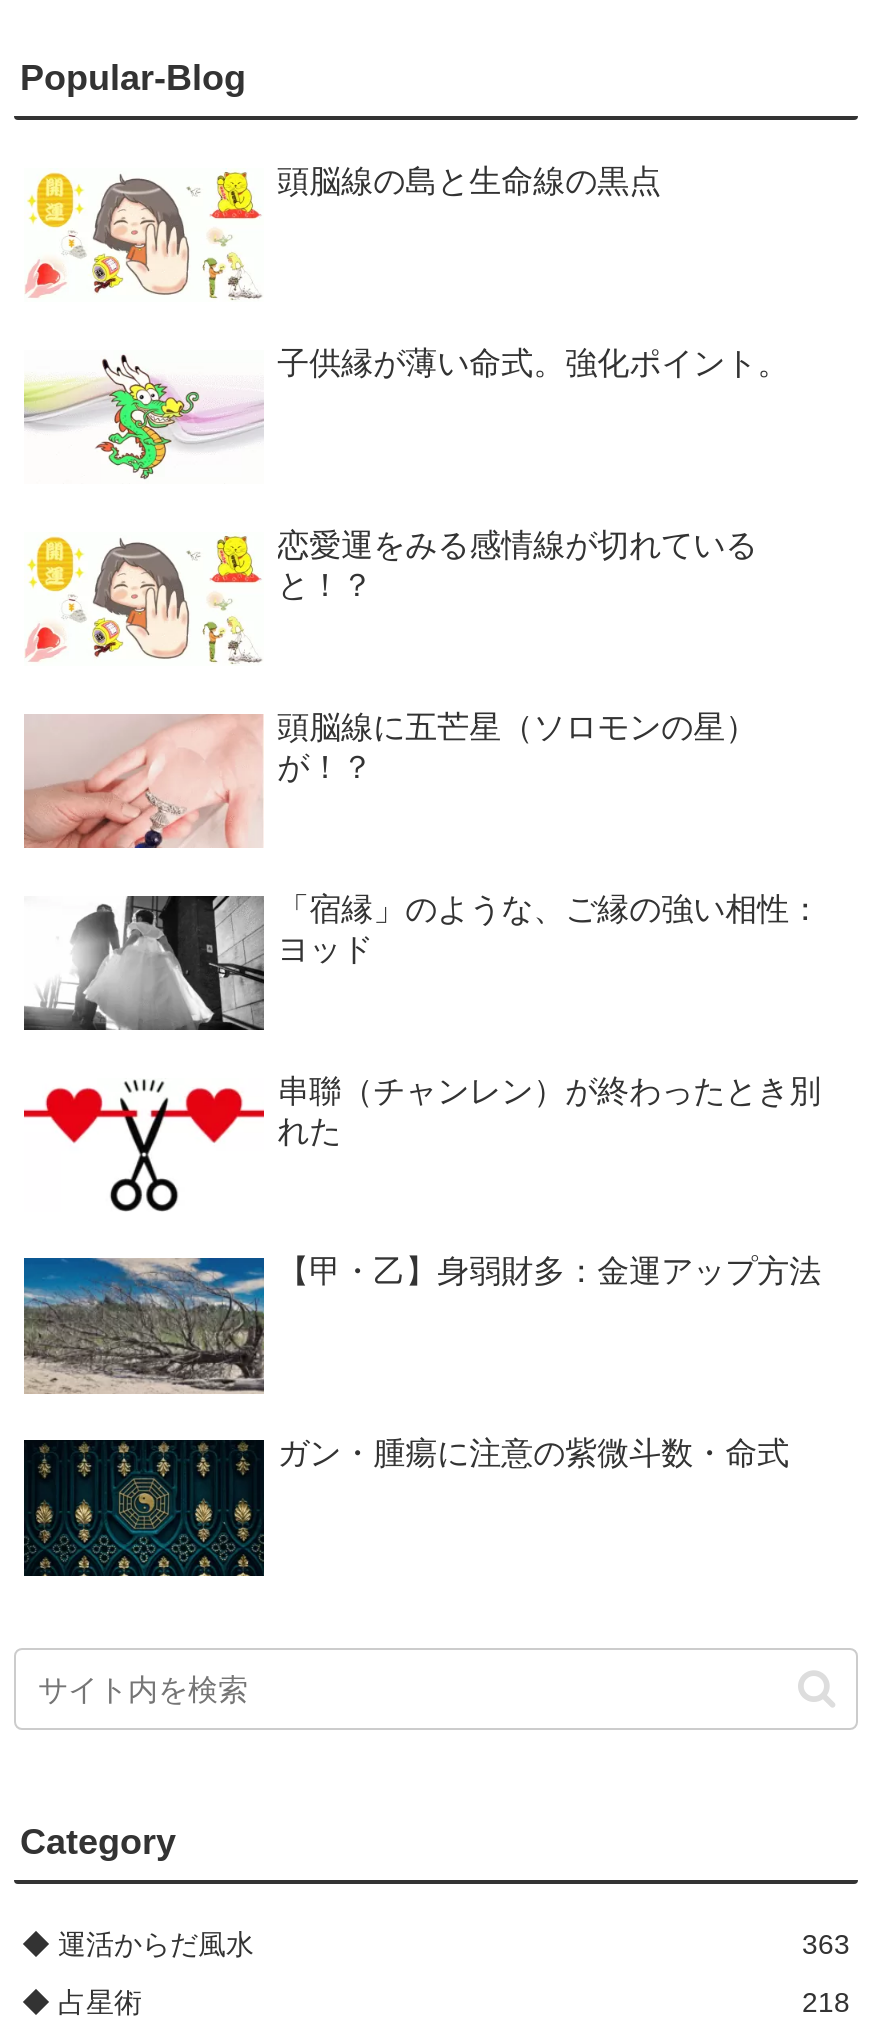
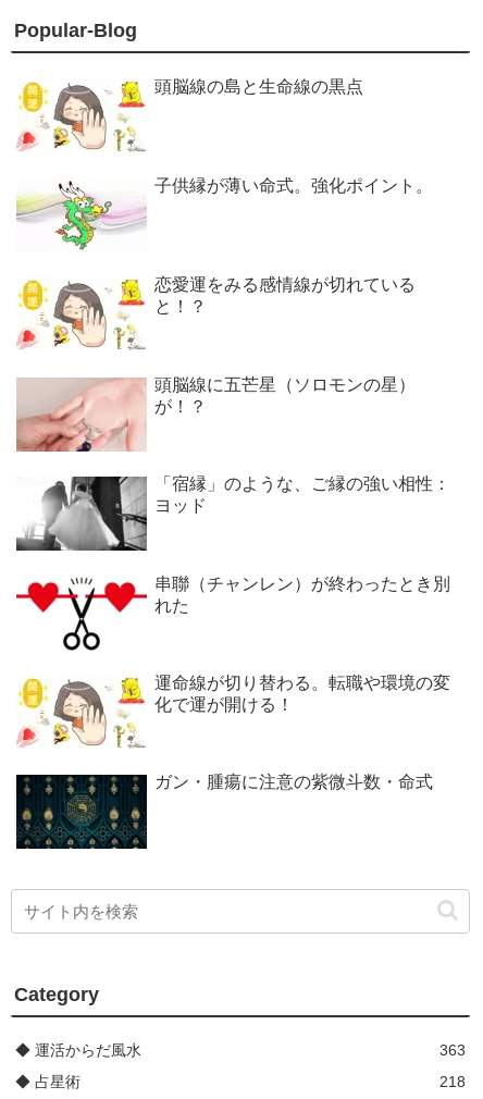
- [image]
- 【甲・乙】身弱財多：金運アップ方法
+ [image]
+ 運命線が切り替わる。転職や環境の変
+ 化で運が開ける！
